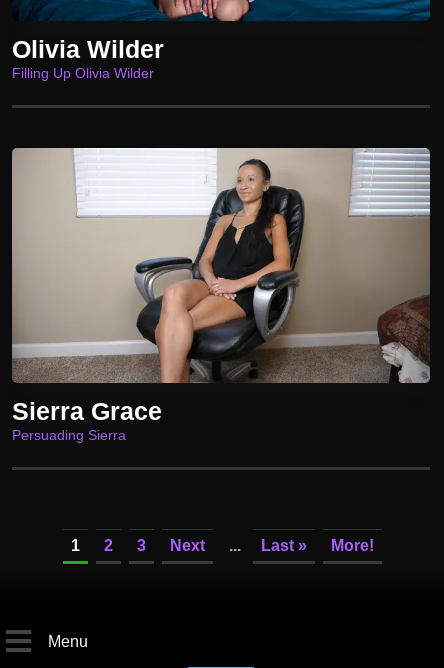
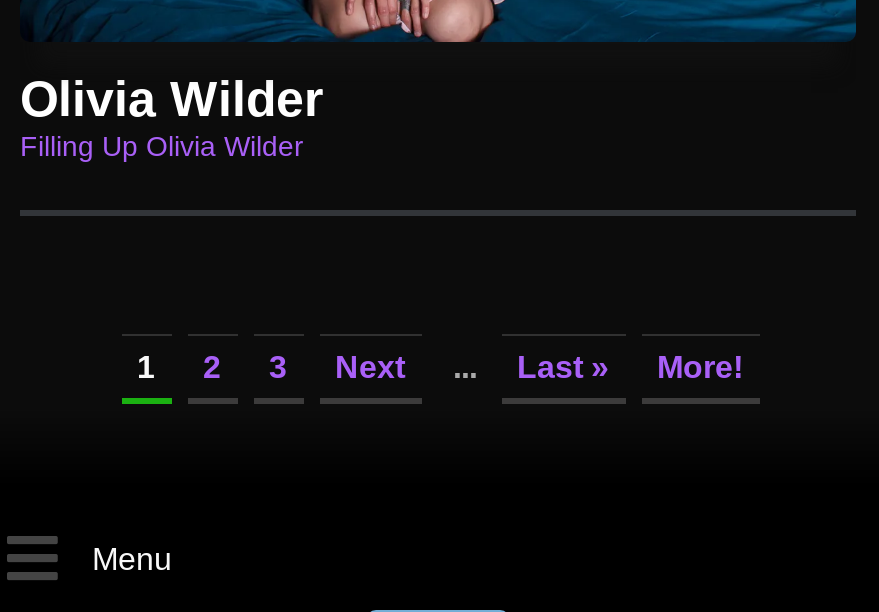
- [image]
- Sierra Grace
- Persuading Sierra
